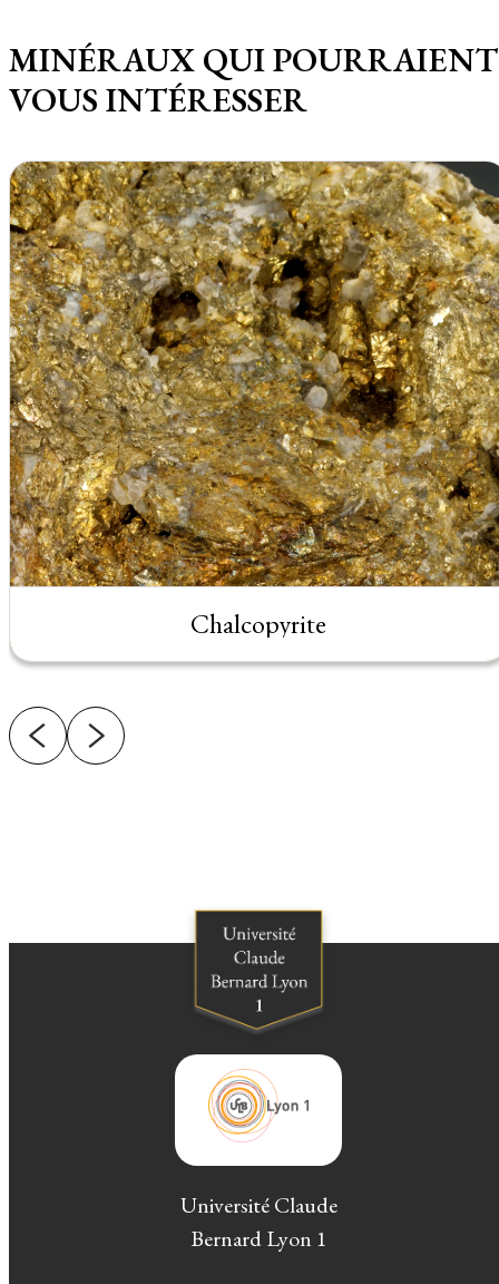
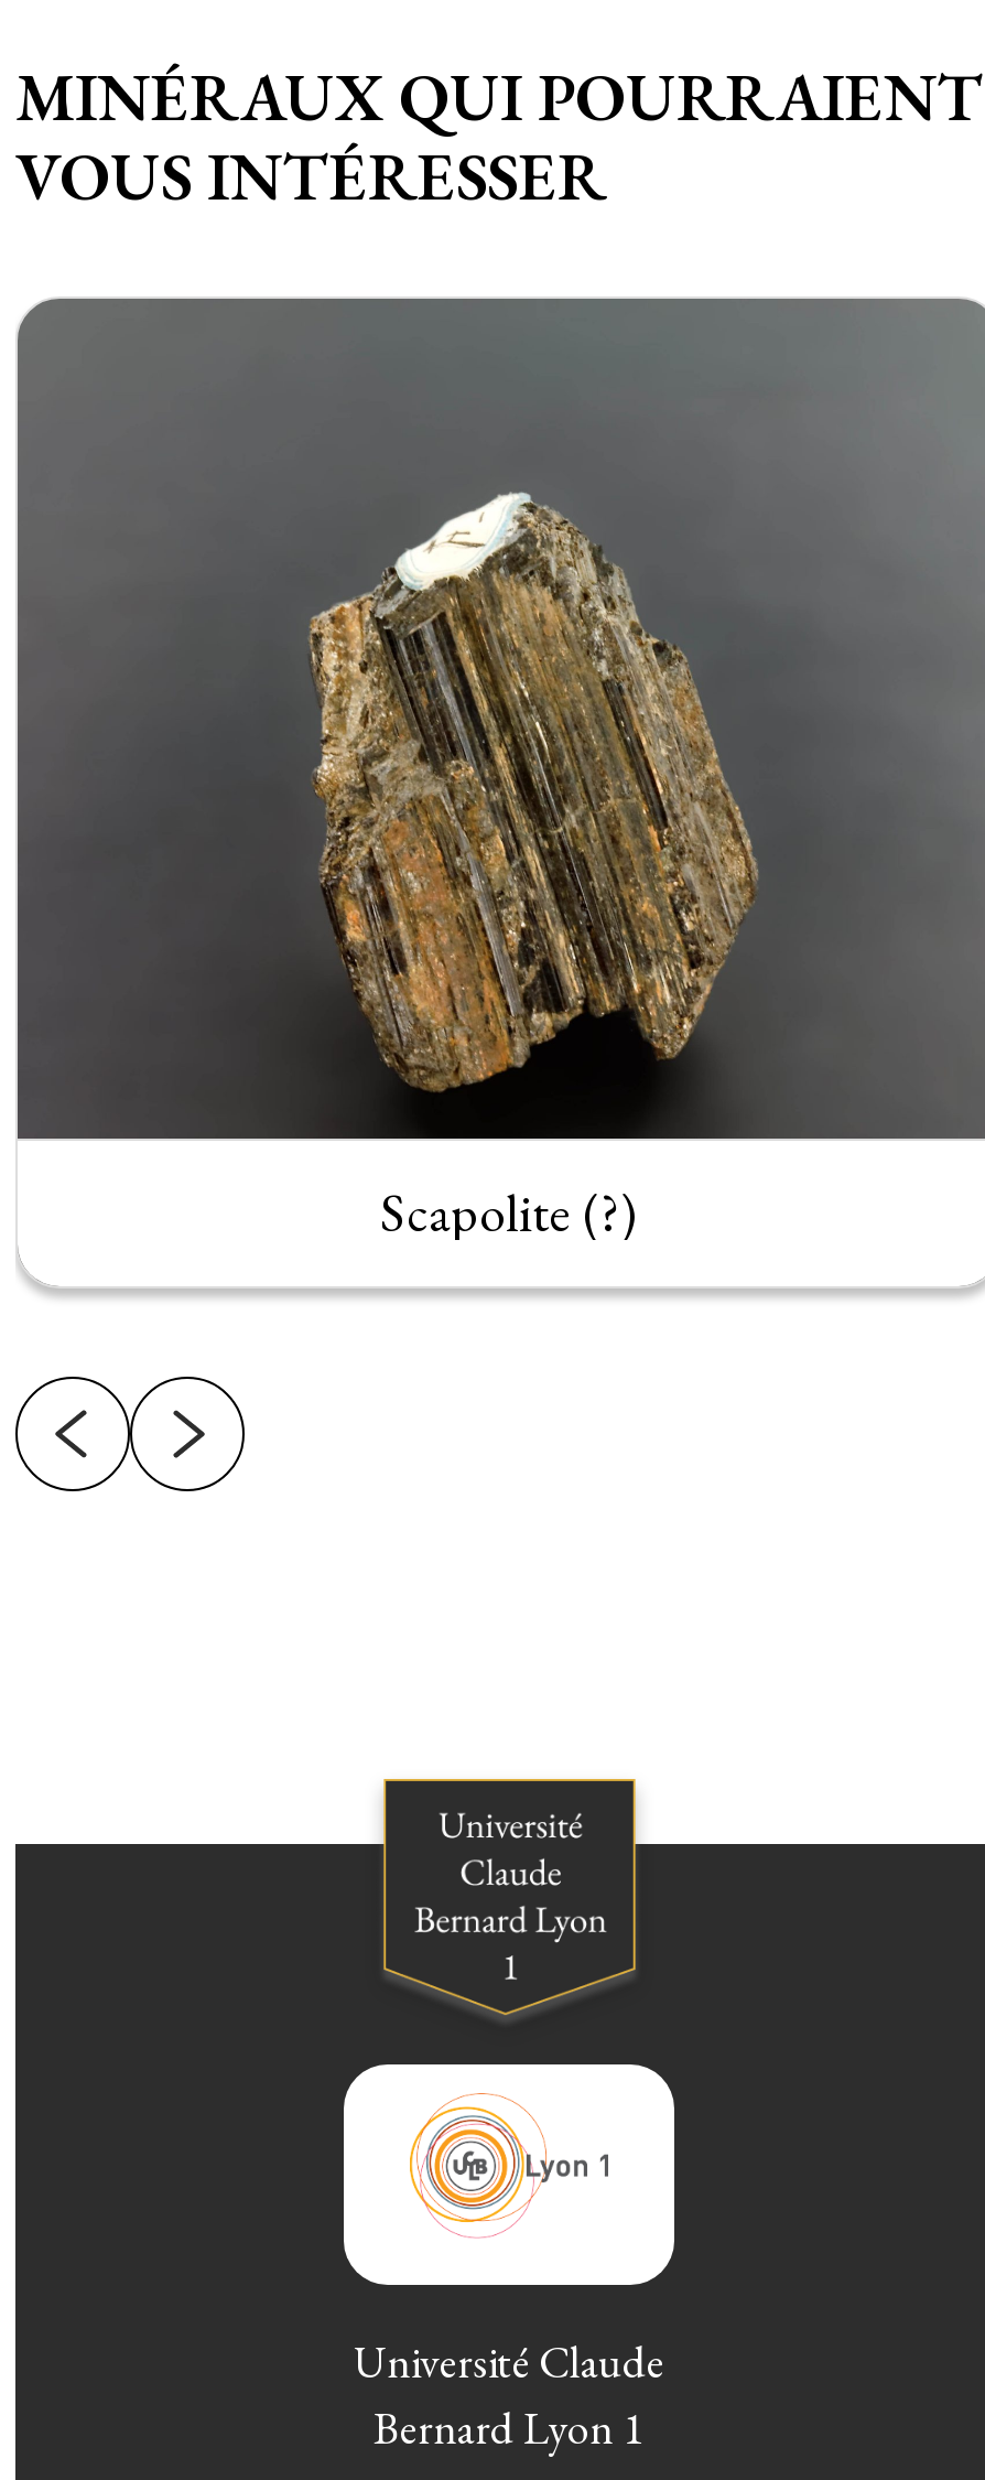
- [image]
- Chalcopyrite
+ [image]
+ Scapolite (?)
